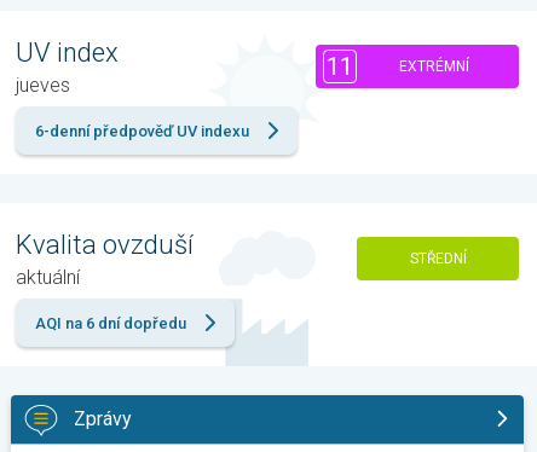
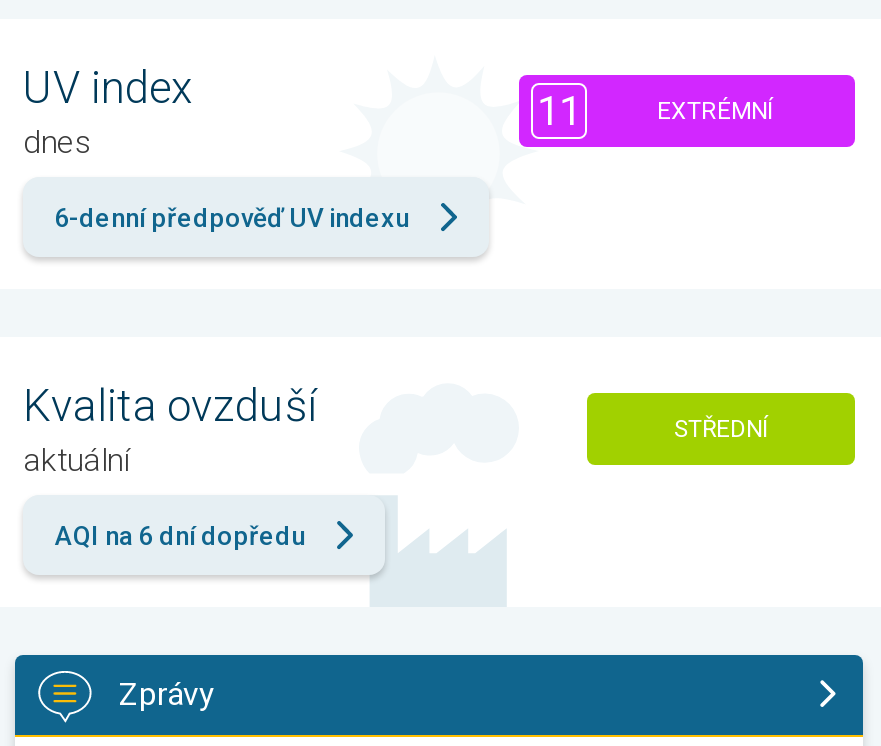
- jueves
+ dnes
